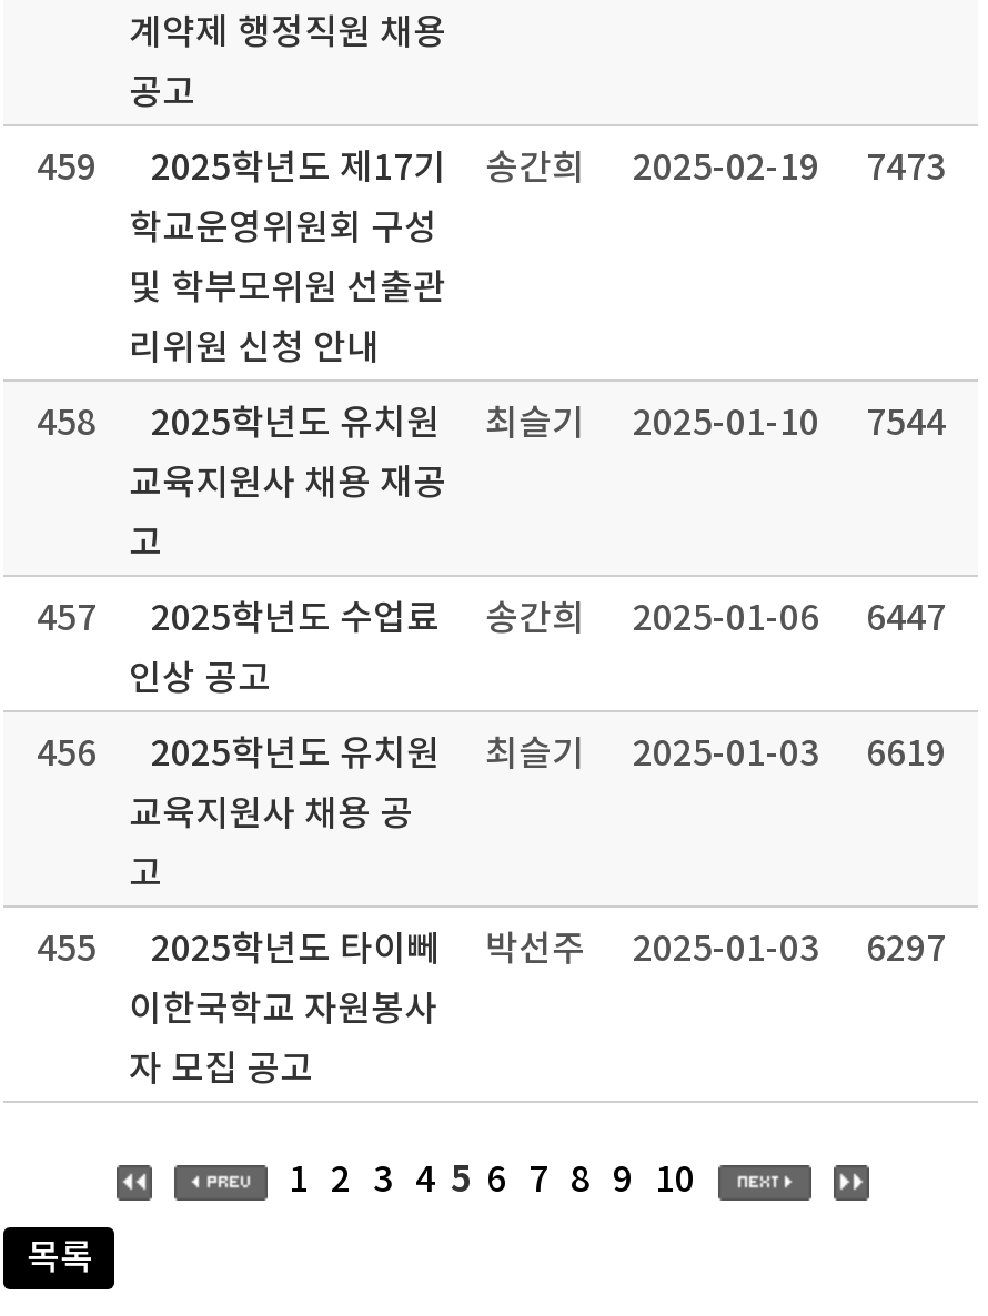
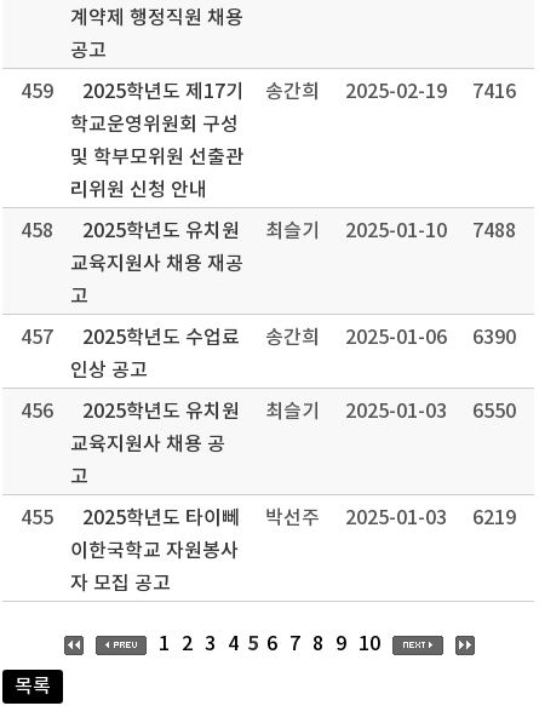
- 459 2025학년도 제17기 송간희 2025-02-19 7473
+ 459 2025학년도 제17기 송간희 2025-02-19 7416

- 458 2025학년도 유치원 최슬기 2025-01-10 7544
+ 458 2025학년도 유치원 최슬기 2025-01-10 7488

- 457 2025학년도 수업료 송간희 2025-01-06 6447
+ 457 2025학년도 수업료 송간희 2025-01-06 6390

- 456 2025학년도 유치원 최슬기 2025-01-03 6619
+ 456 2025학년도 유치원 최슬기 2025-01-03 6550

- 455 2025학년도 타이뻬 박선주 2025-01-03 6297
+ 455 2025학년도 타이뻬 박선주 2025-01-03 6219
